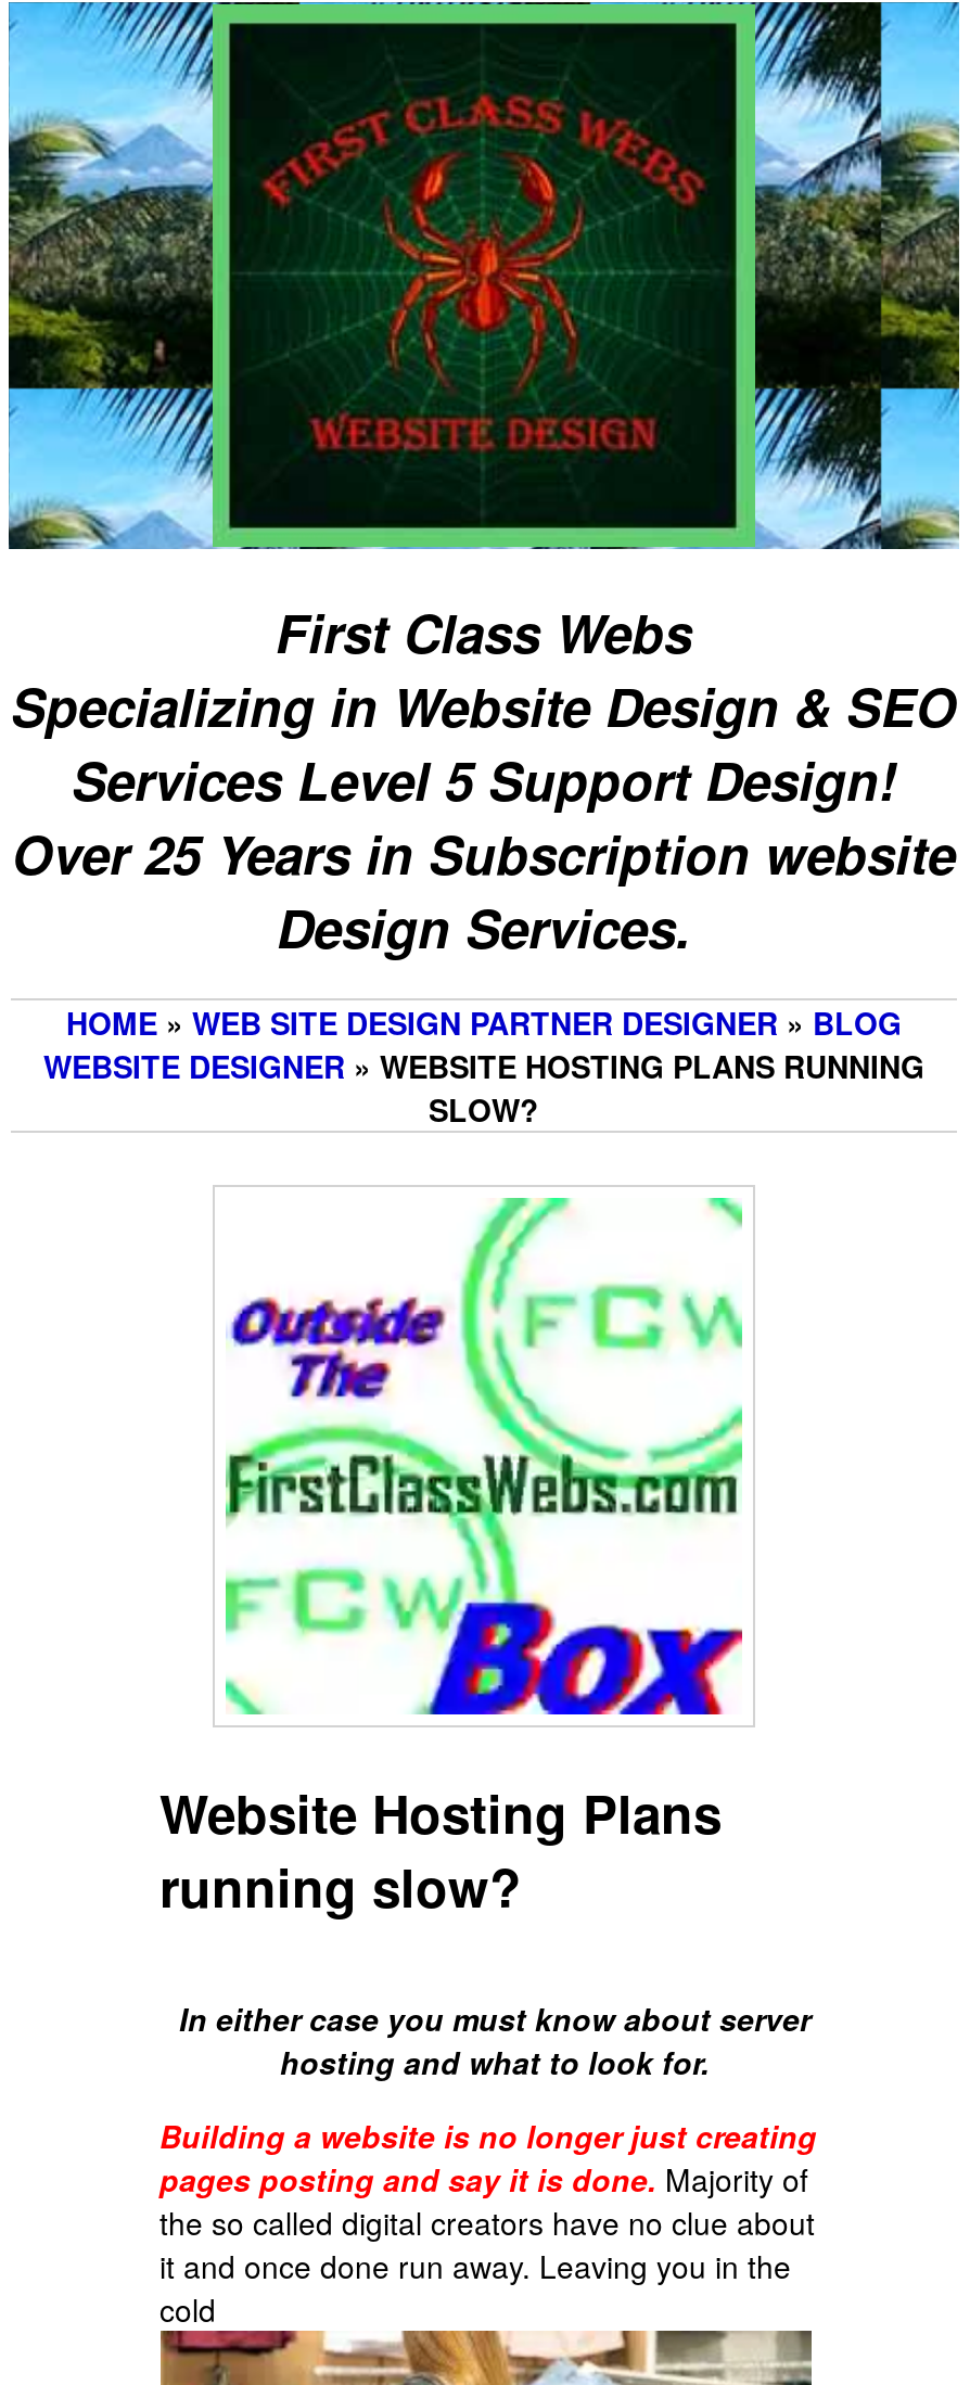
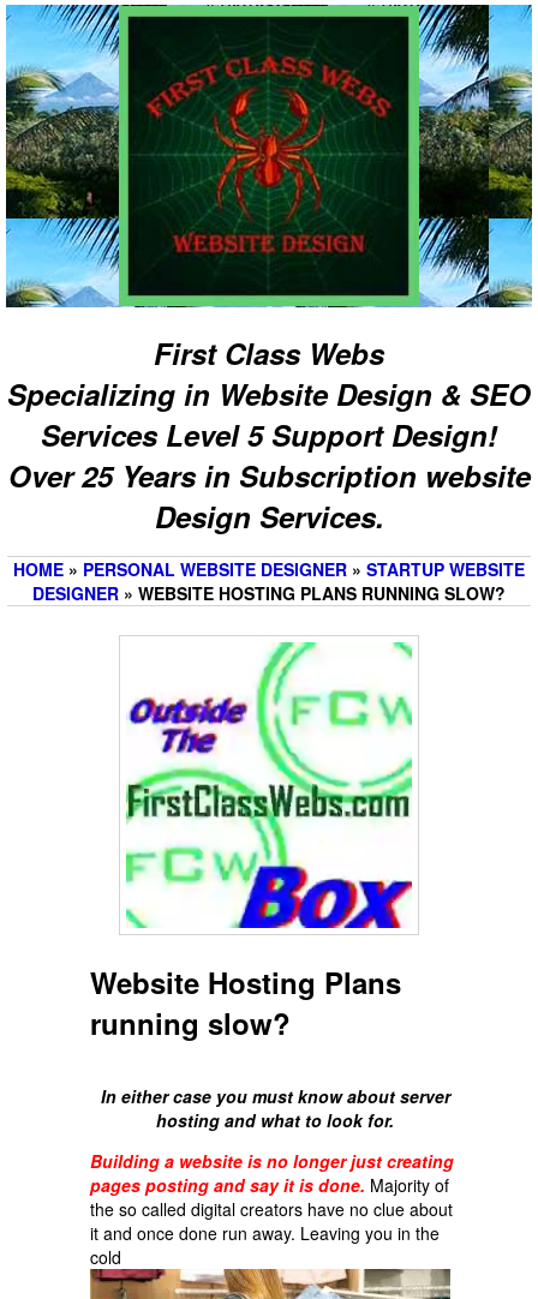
- HOME» WEB SITE DESIGN PARTNER DESIGNER» BLOG
- WEBSITE DESIGNER» WEBSITE HOSTING PLANS RUNNING
- SLOW?
+ HOME» PERSONAL WEBSITE DESIGNER» STARTUP WEBSITE
+ DESIGNER» WEBSITE HOSTING PLANS RUNNING SLOW?
